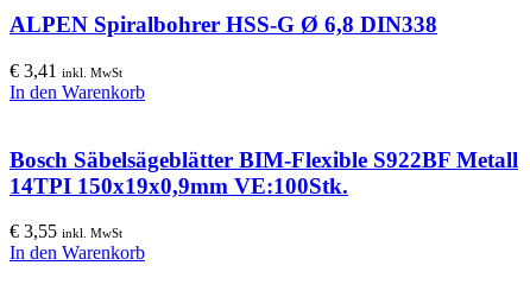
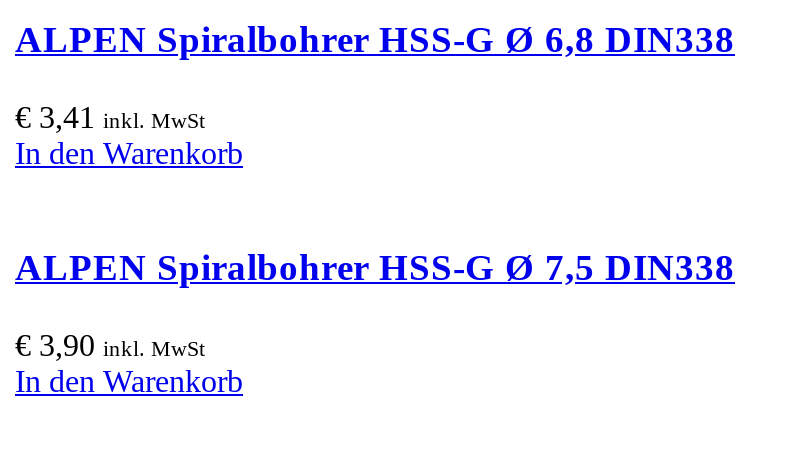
- Bosch Säbelsägeblätter BIM-Flexible S922BF Metall
- 14TPI 150x19x0,9mm VE:100Stk.
+ ALPEN Spiralbohrer HSS-G Ø 7,5 DIN338

- €3,55 inkl. MwSt
+ €3,90 inkl. MwSt
